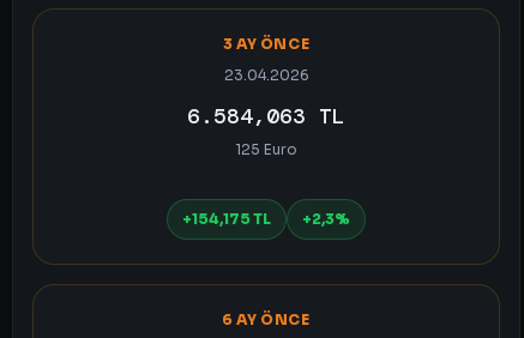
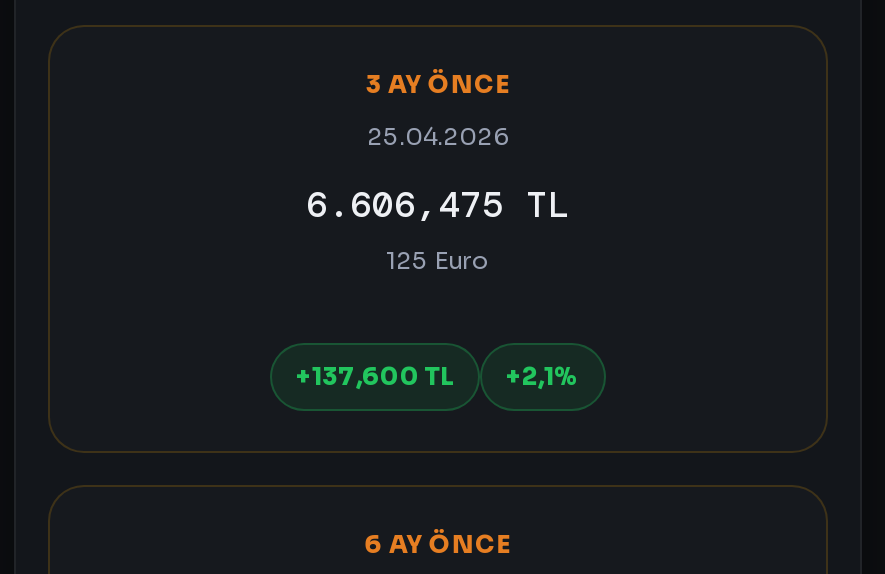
- 23.04.2026
+ 25.04.2026

- 6.584,063 TL
+ 6.606,475 TL

- +154,175 TL
+ +137,600 TL

- +2,3%
+ +2,1%
